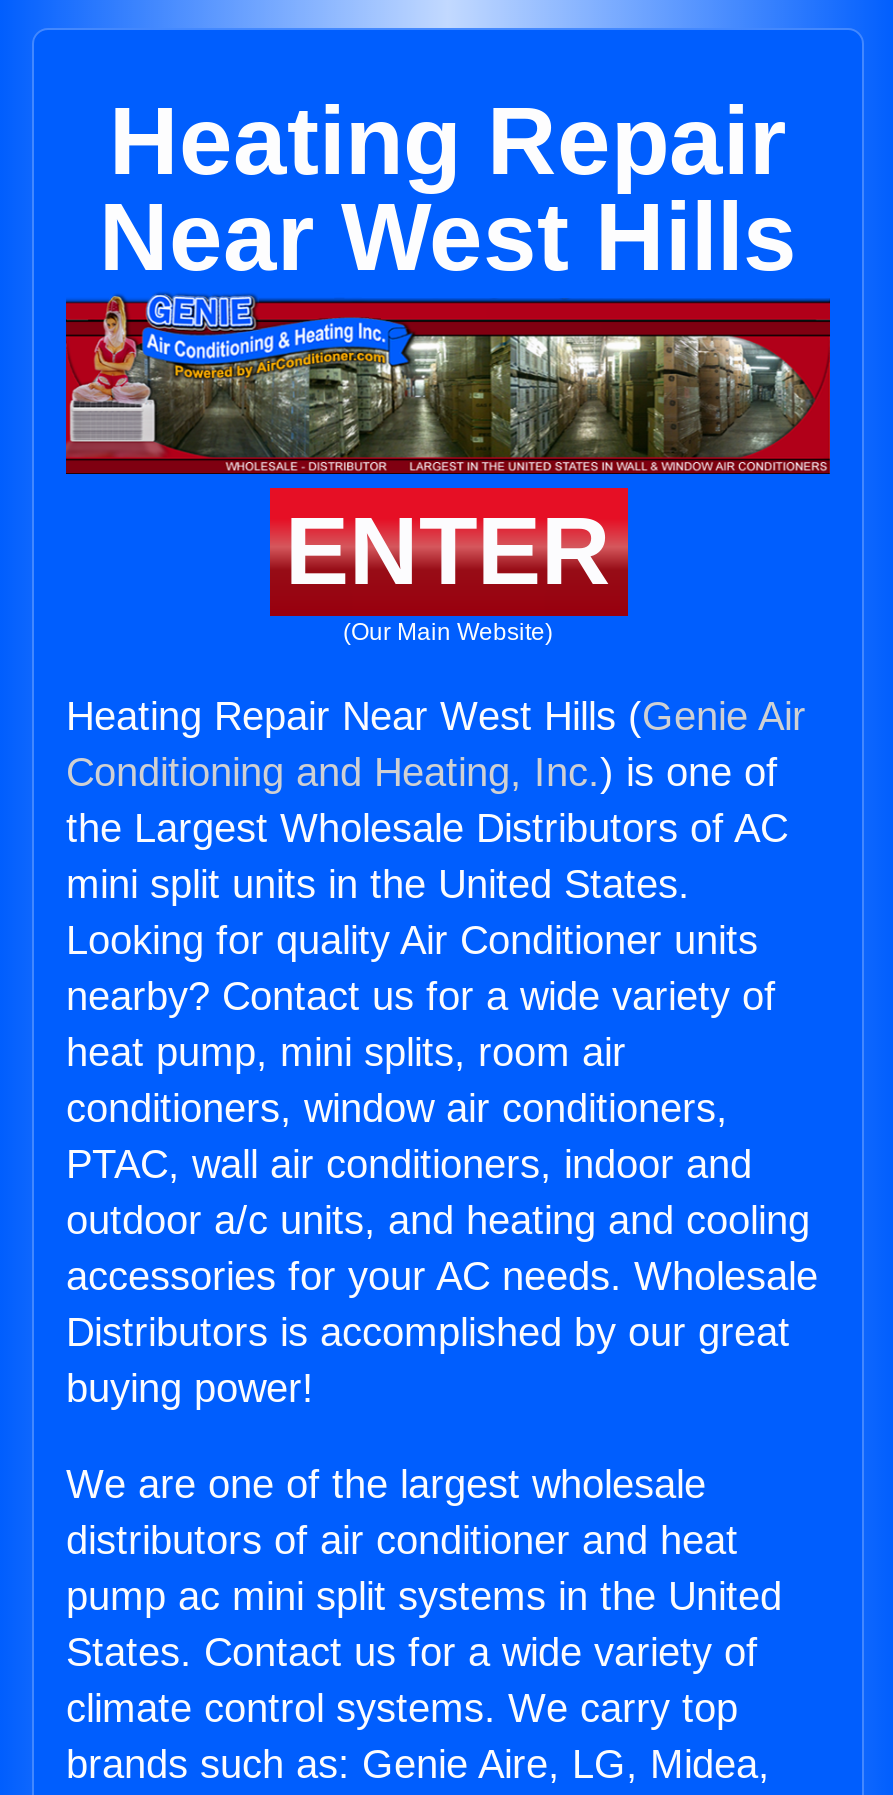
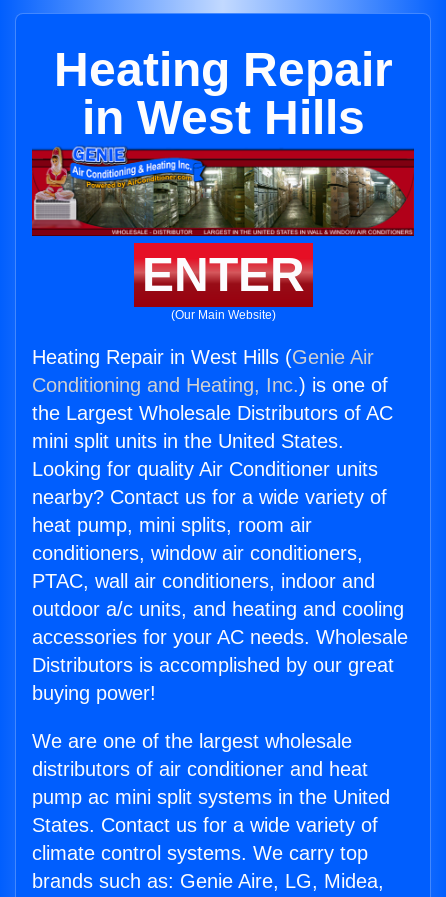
- Near West Hills
+ in West Hills

- Heating Repair Near West Hills (Genie Air
+ Heating Repair in West Hills (Genie Air
